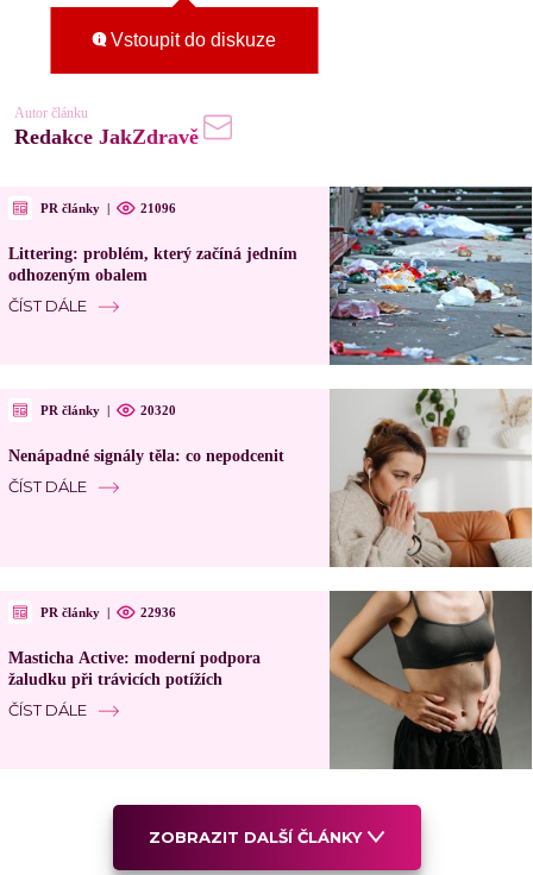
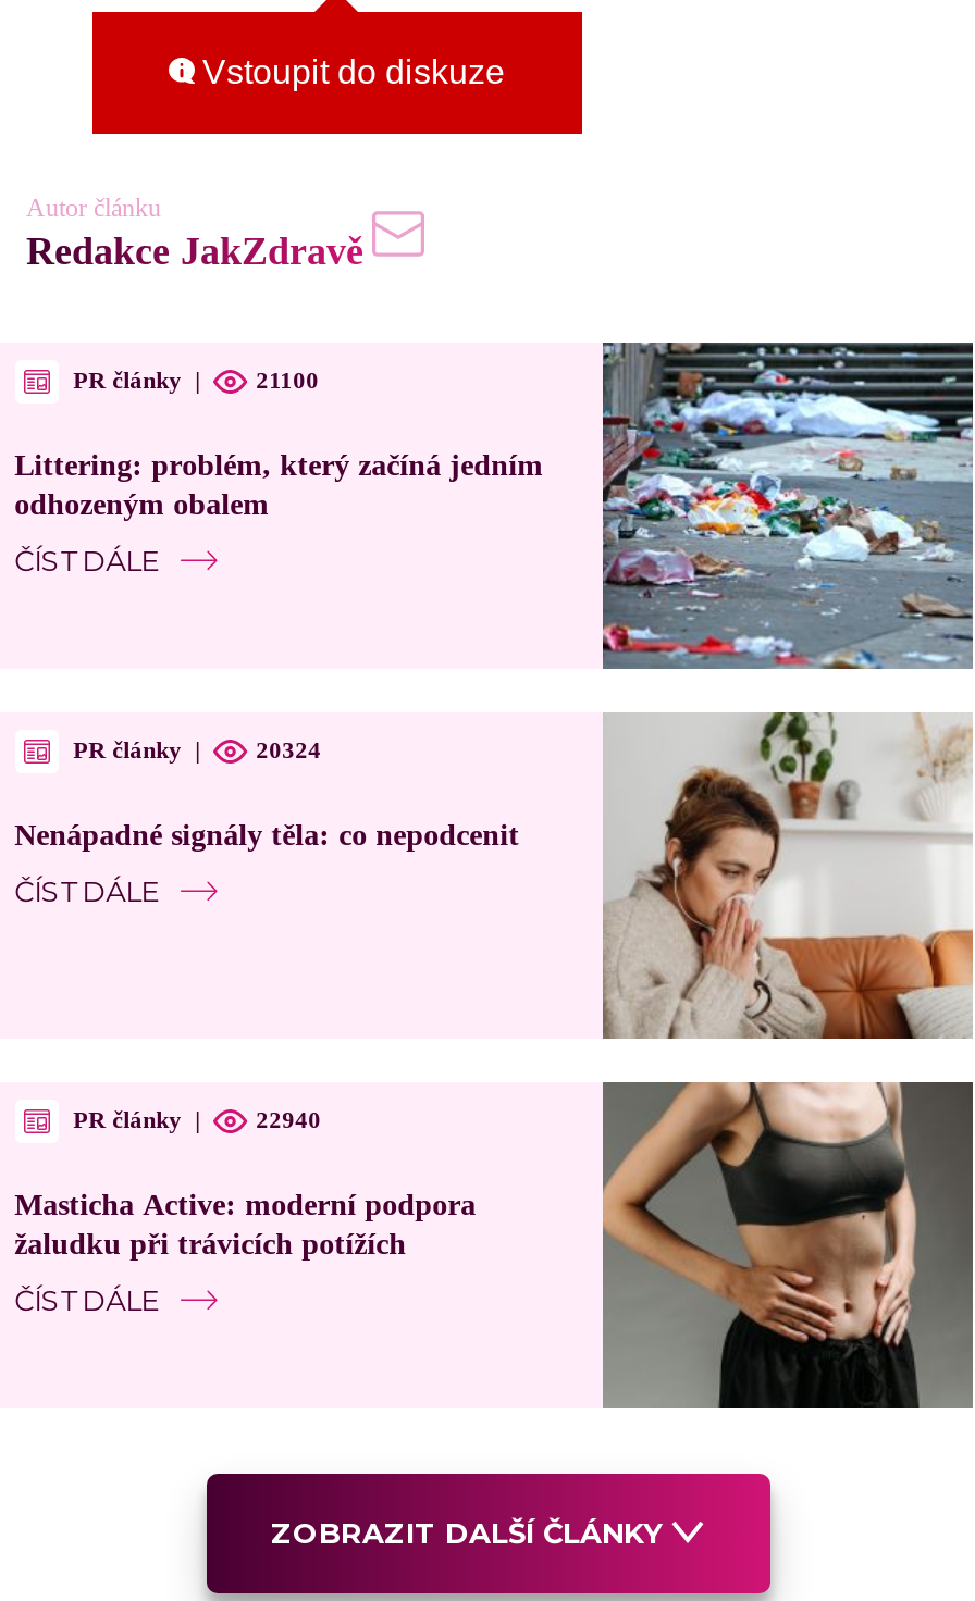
- 21096
+ 21100

- 20320
+ 20324

- 22936
+ 22940
